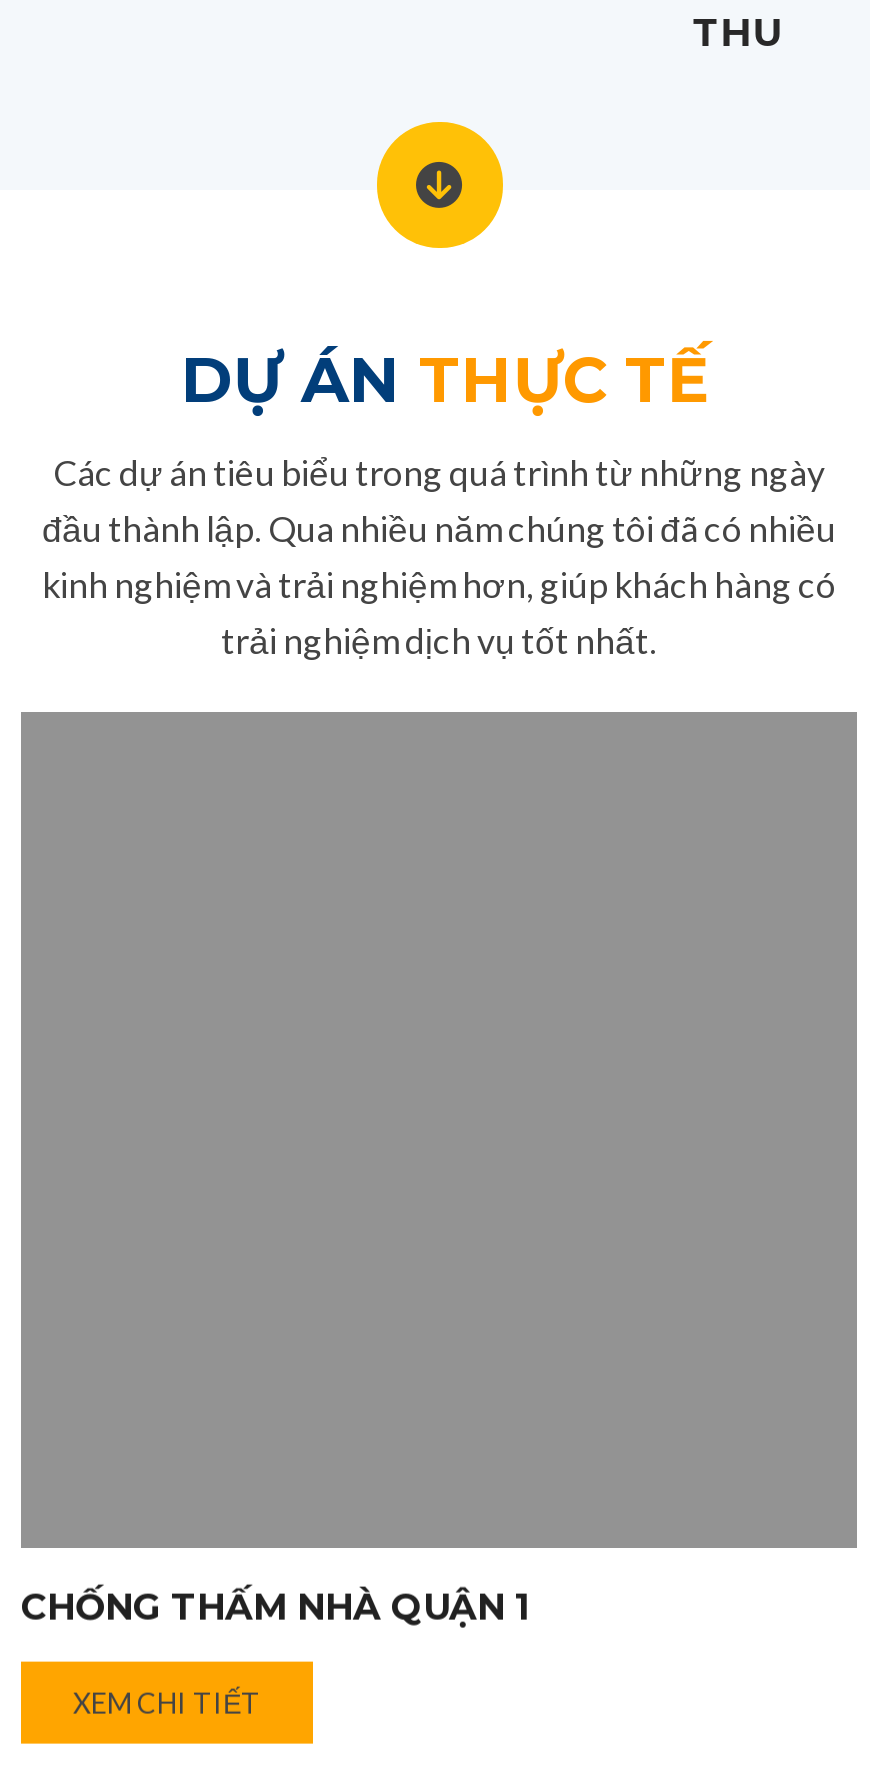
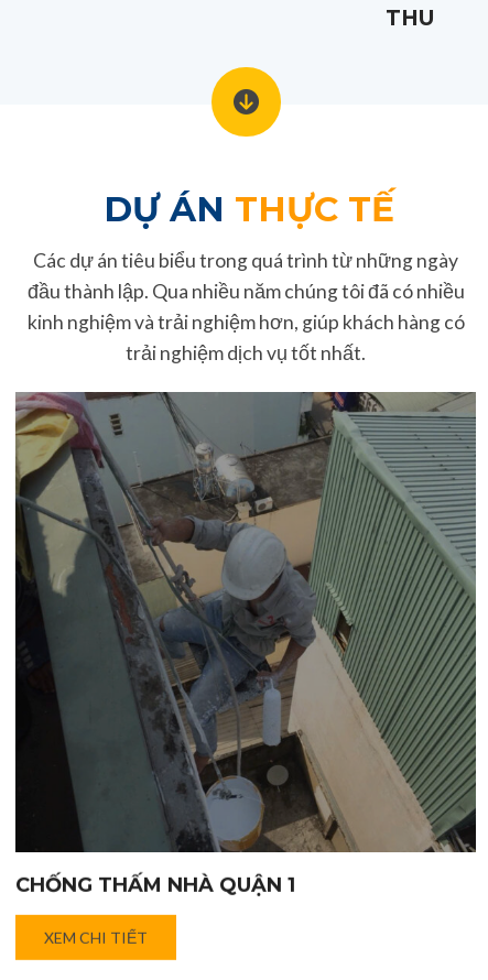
+ [image]
